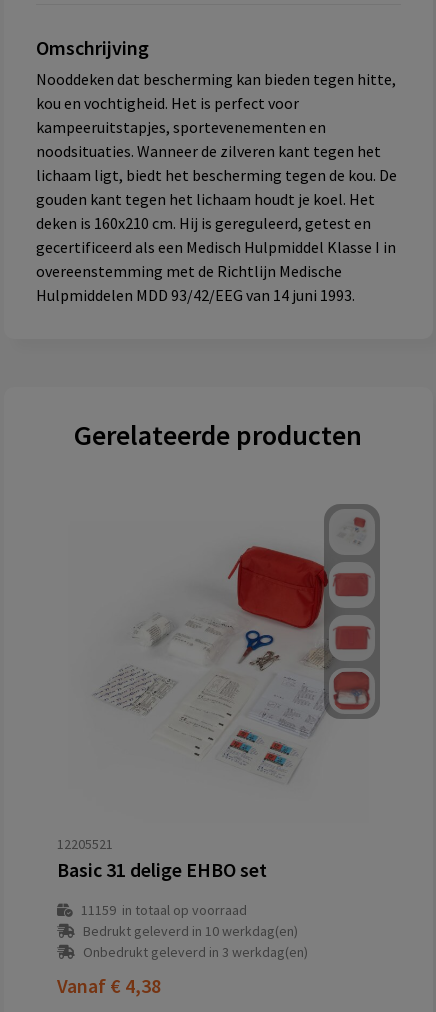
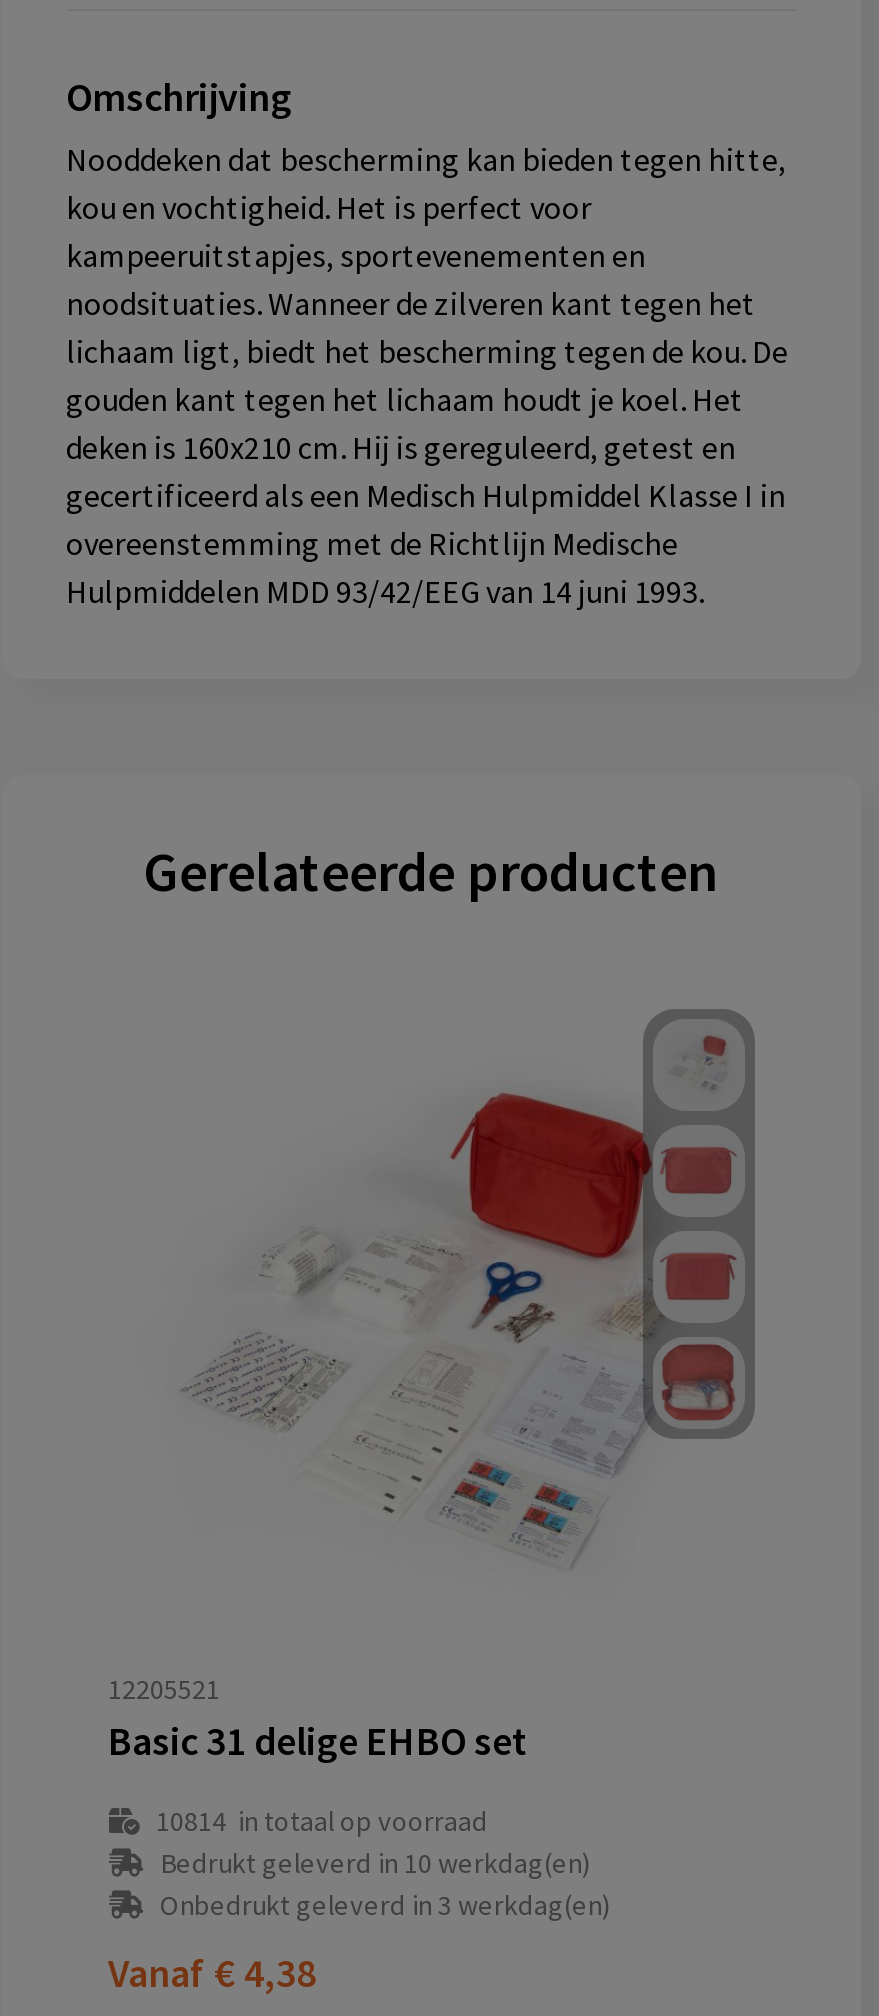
- 11159 in totaal op voorraad
+ 10814 in totaal op voorraad
